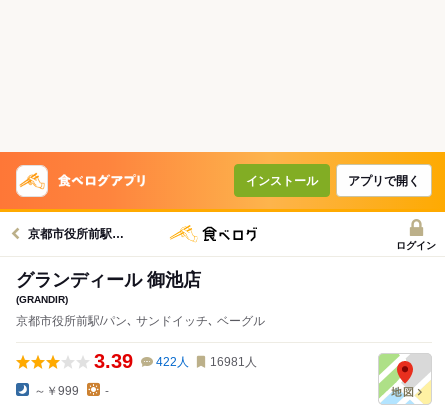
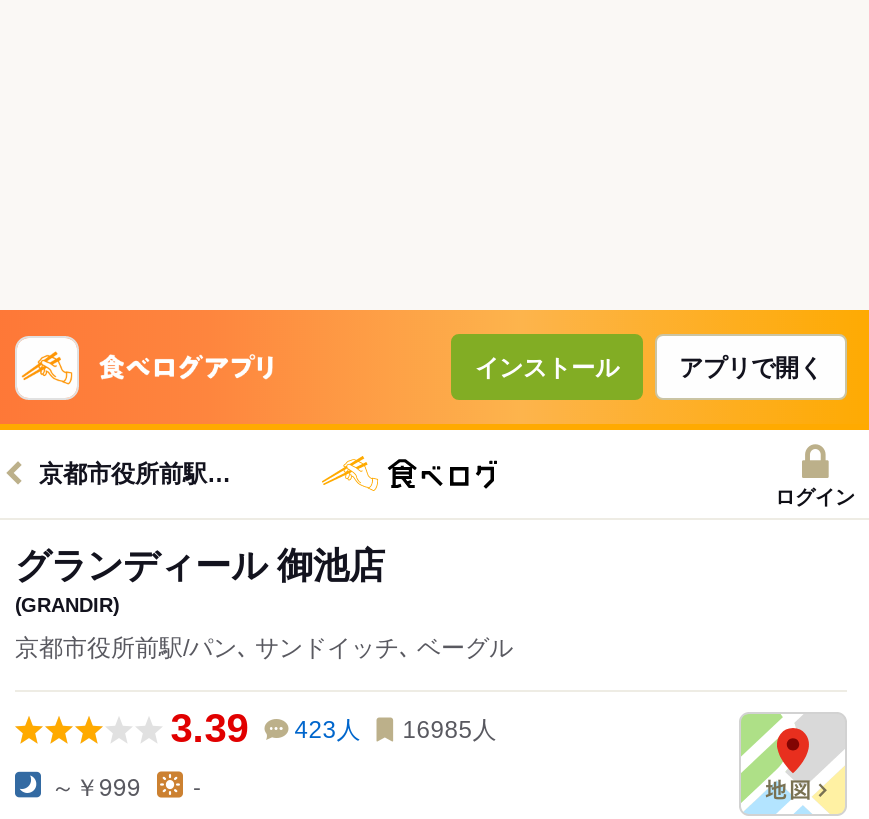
- 422人
+ 423人

- 16981人
+ 16985人
